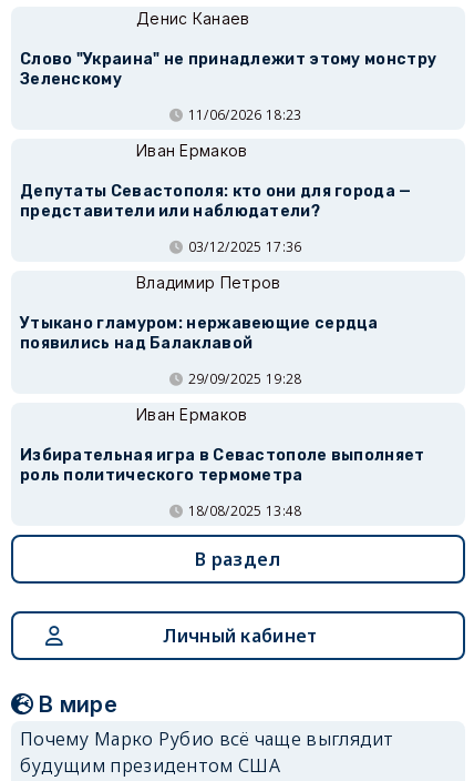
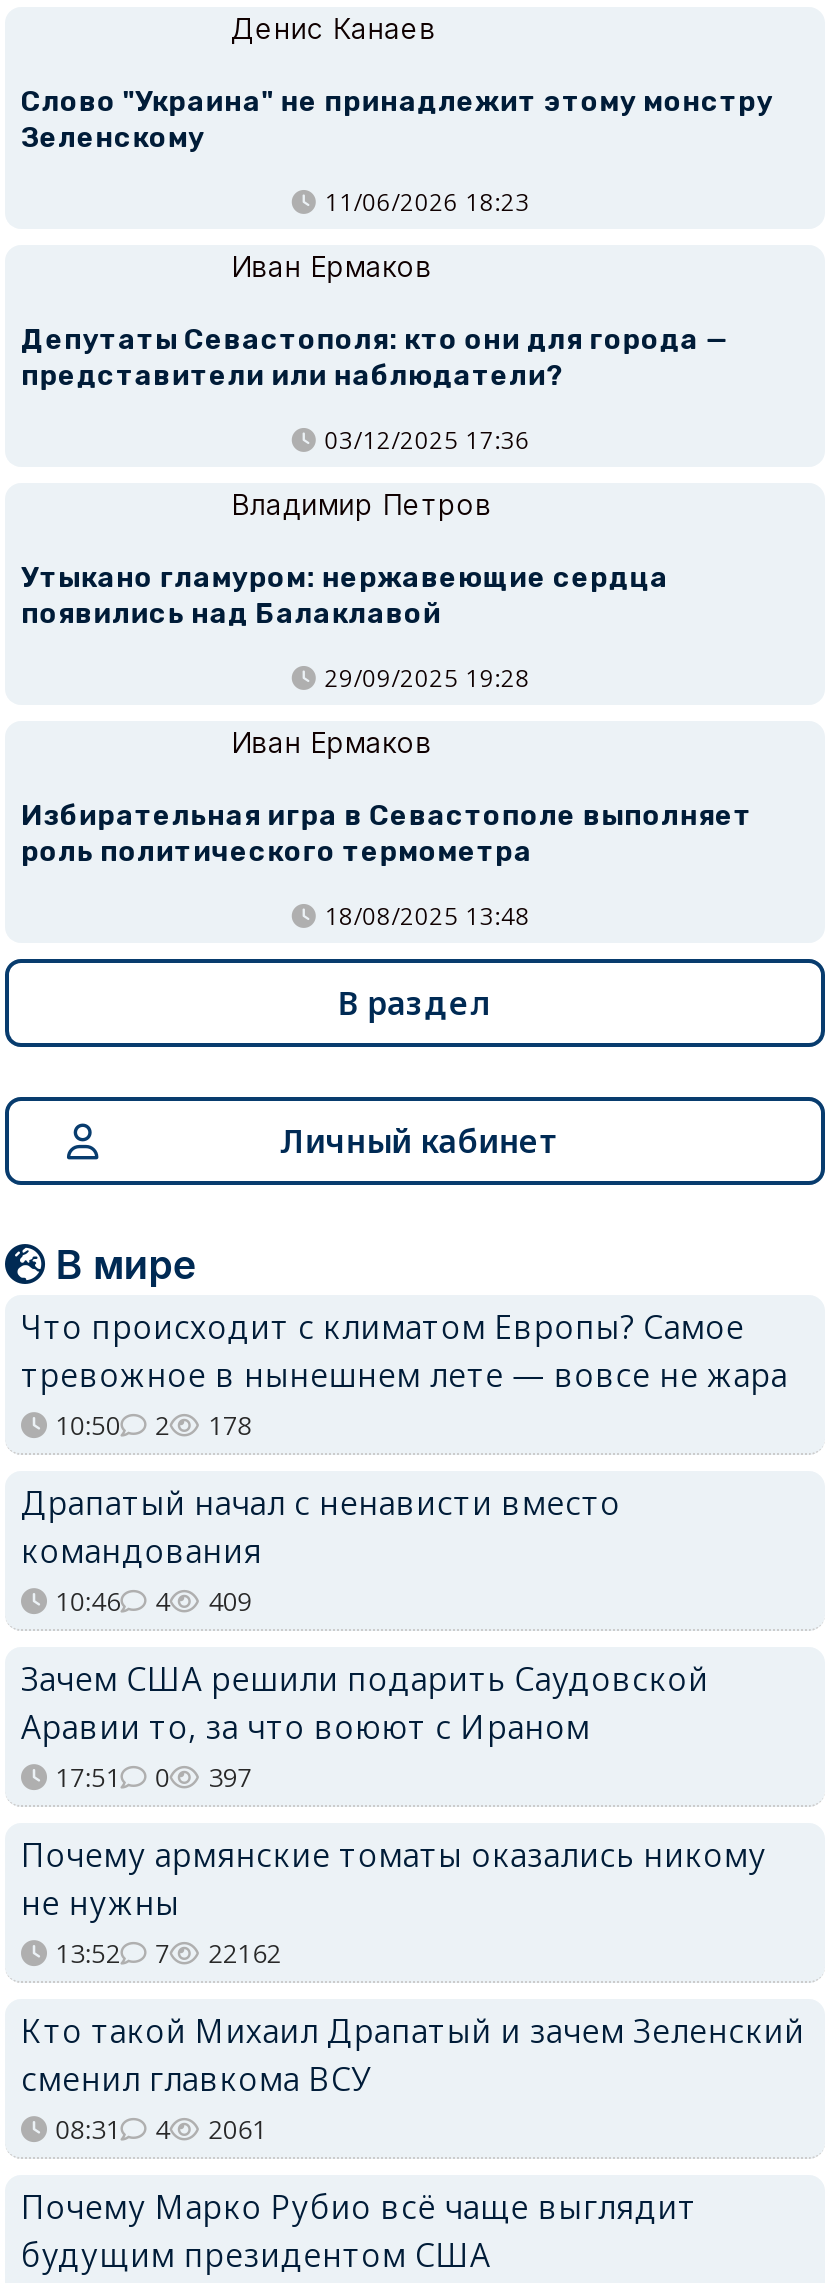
+ Что происходит с климатом Европы? Самое
+ тревожное в нынешнем лете — вовсе не жара
+ 10:50
+ 2
+ 178
+ Драпатый начал с ненависти вместо
+ командования
+ 10:46
+ 4
+ 409
+ Зачем США решили подарить Саудовской
+ Аравии то, за что воюют с Ираном
+ 17:51
+ 0
+ 397
+ Почему армянские томаты оказались никому
+ не нужны
+ 13:52
+ 7
+ 22162
+ Кто такой Михаил Драпатый и зачем Зеленский
+ сменил главкома ВСУ
+ 08:31
+ 4
+ 2061
